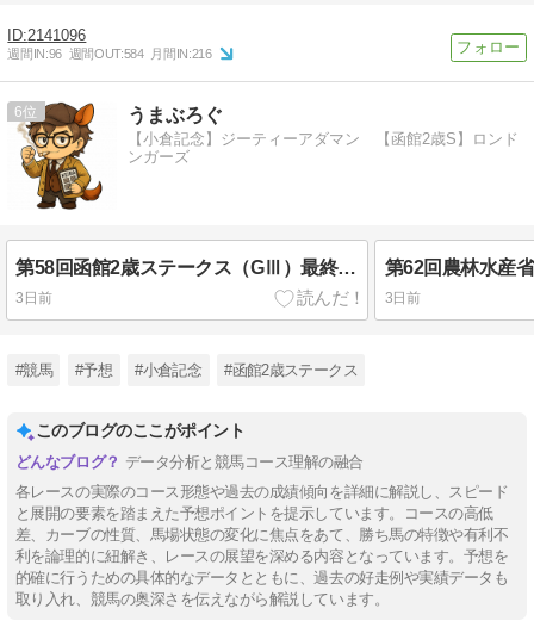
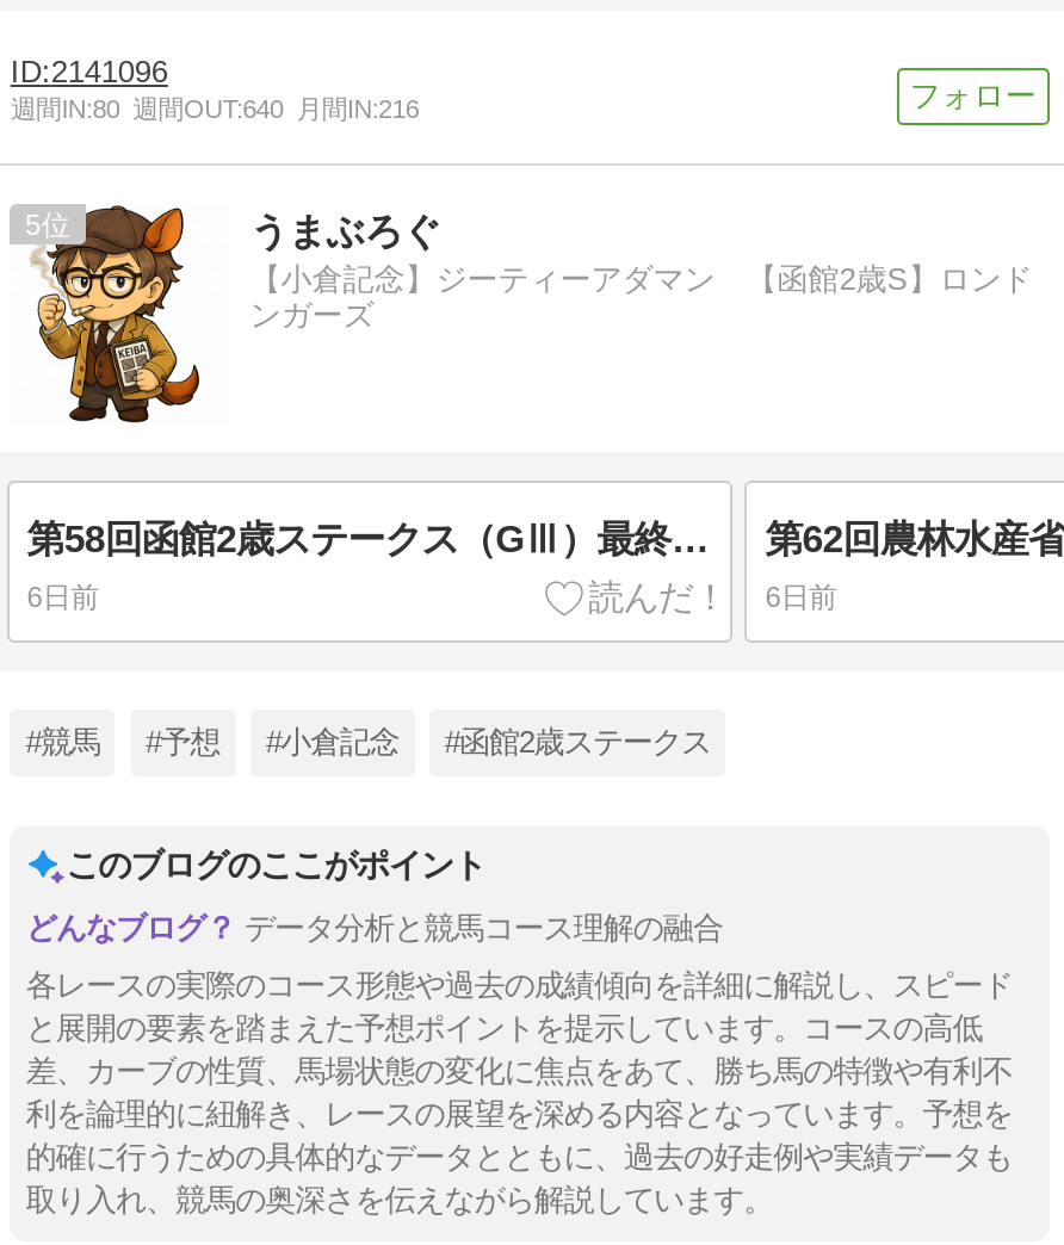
- 週間IN:96 週間OUT:584 月間IN:216
+ 週間IN:80 週間OUT:640 月間IN:216

- 6
+ 5

- 3日前
+ 6日前

- 3日前
+ 6日前
